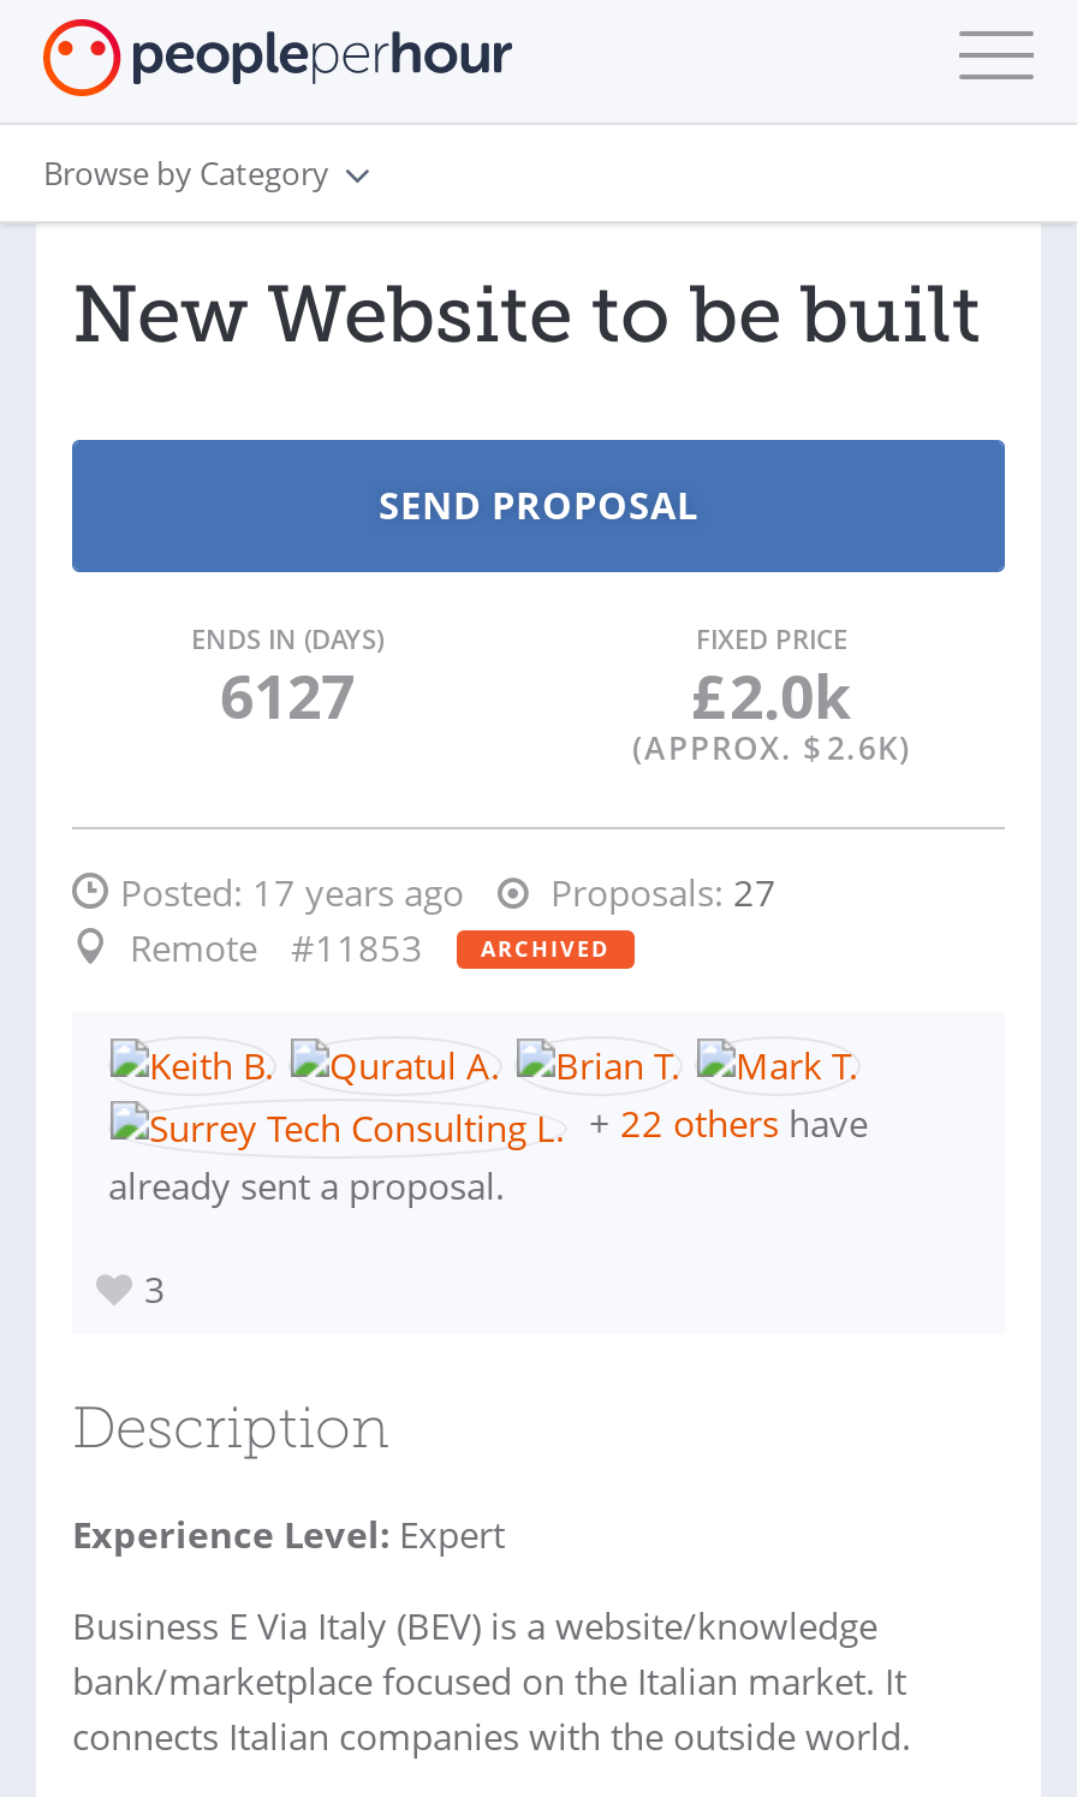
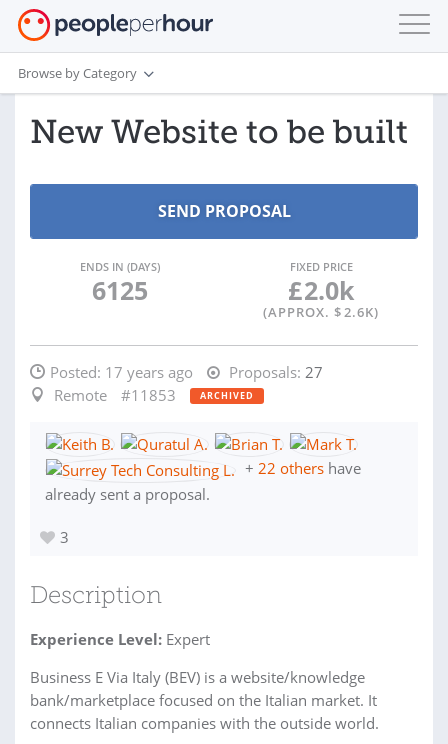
- 6127
+ 6125
